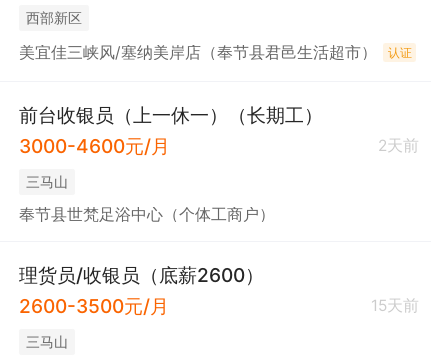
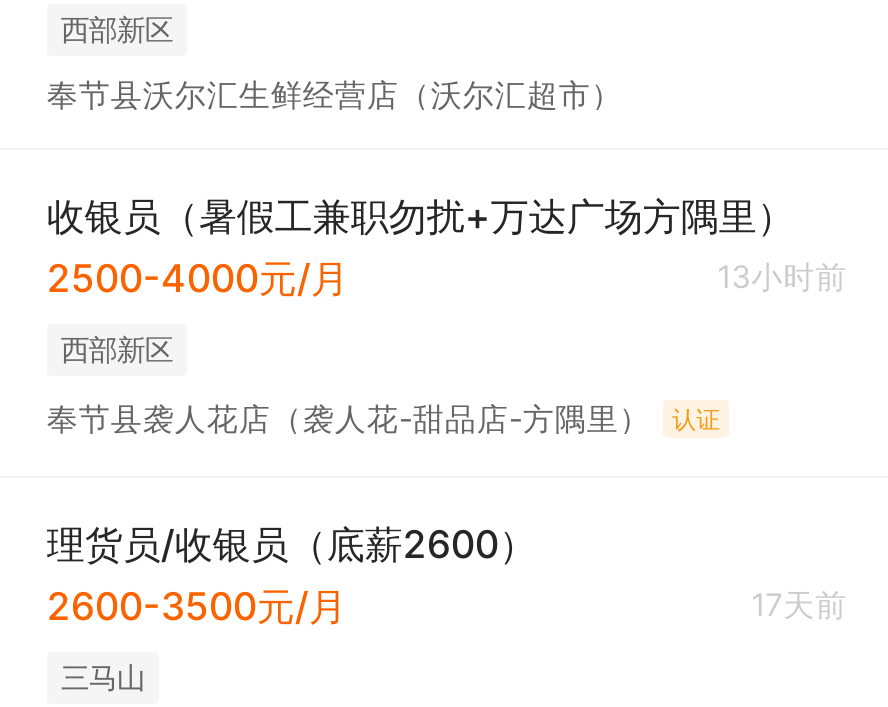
- 美宜佳三峡风/塞纳美岸店（奉节县君邑生活超市）
+ 奉节县沃尔汇生鲜经营店（沃尔汇超市）
+ 收银员（暑假工兼职勿扰+万达广场方隅里）
+ 2500-4000元/月
+ 13小时前
+ 西部新区
+ 奉节县袭人花店（袭人花-甜品店-方隅里）

moved down: 认证

- 前台收银员（上一休一）（长期工）
- 3000-4600元/月
- 2天前
- 三马山
- 奉节县世梵足浴中心（个体工商户）

- 15天前
+ 17天前
